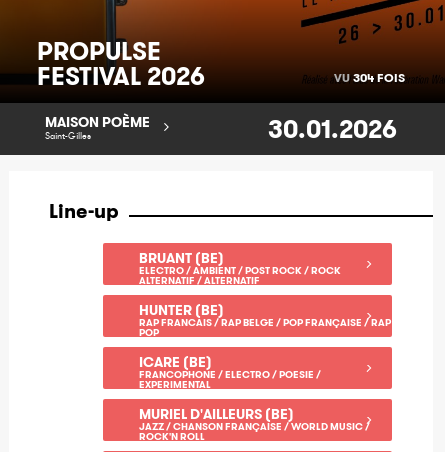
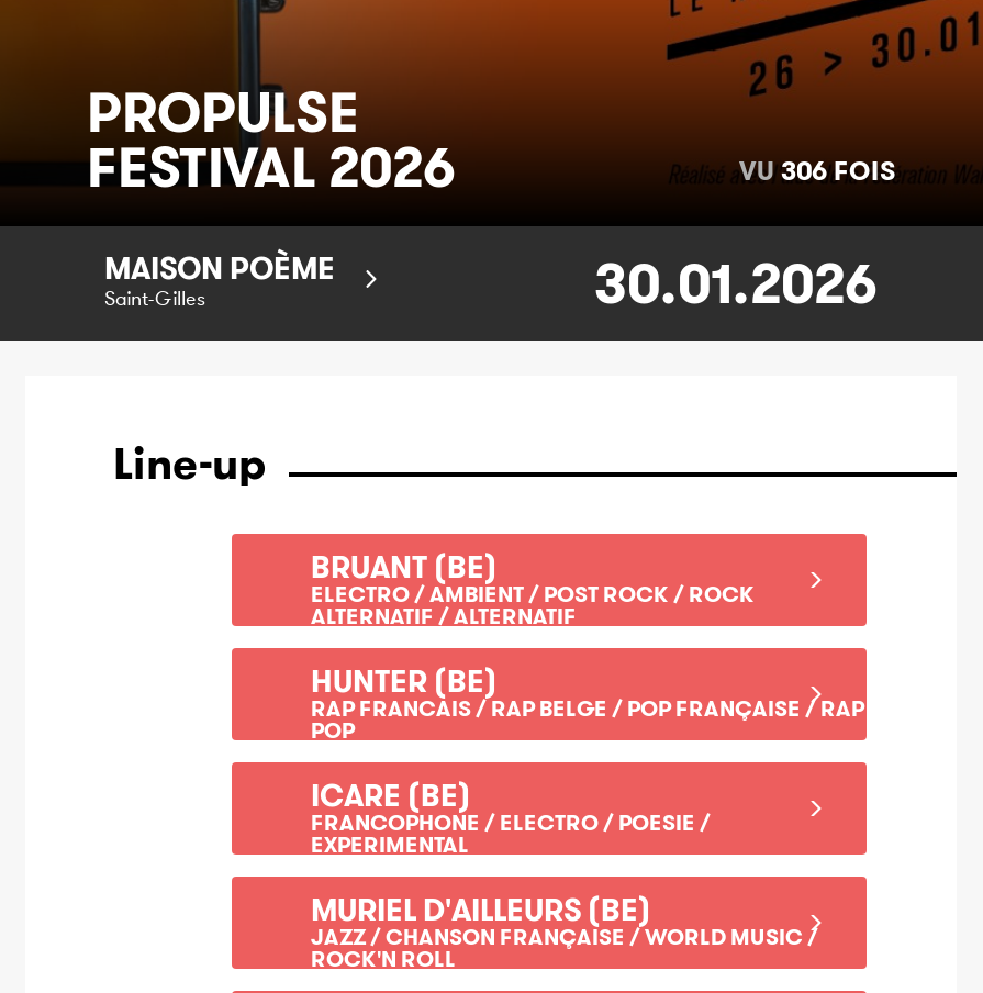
- VU 304 FOIS
+ VU 306 FOIS
